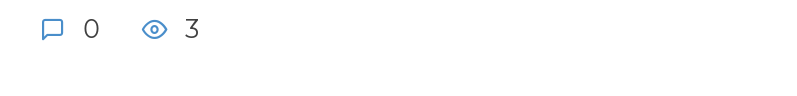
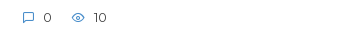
- 3
+ 10
